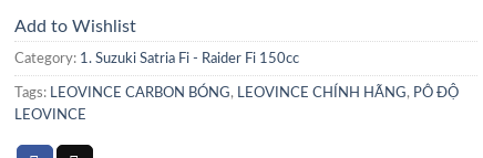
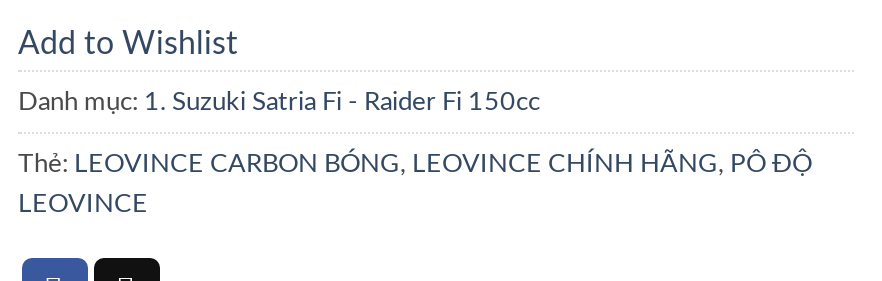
- Category: 1. Suzuki Satria Fi - Raider Fi 150cc
+ Danh mục: 1. Suzuki Satria Fi - Raider Fi 150cc

- Tags: LEOVINCE CARBON BÓNG, LEOVINCE CHÍNH HÃNG, PÔ ĐỘ
+ Thẻ: LEOVINCE CARBON BÓNG, LEOVINCE CHÍNH HÃNG, PÔ ĐỘ
